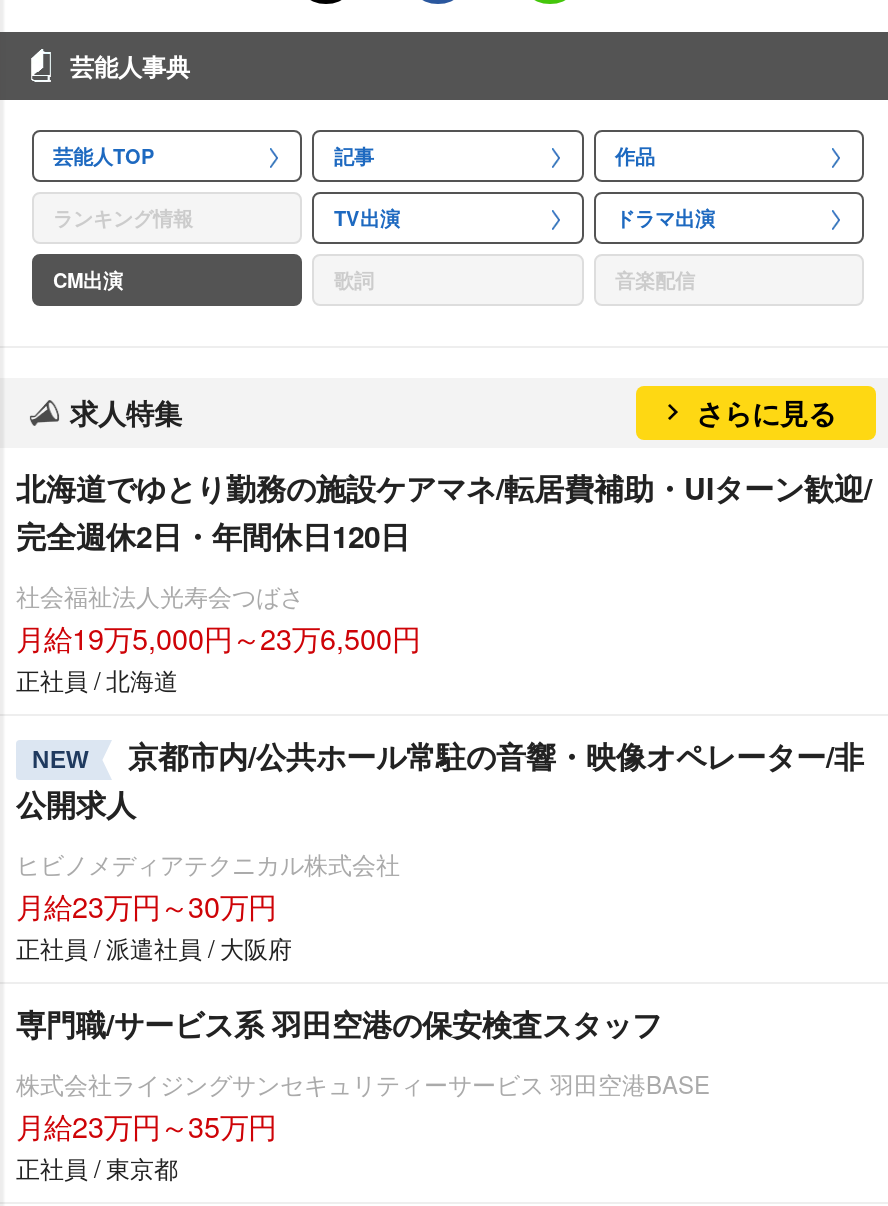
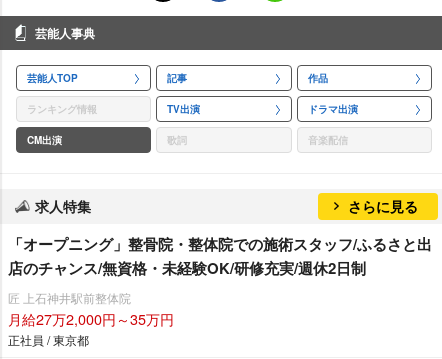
- 北海道でゆとり勤務の施設ケアマネ/転居費補助・UIターン歓迎/
- 完全週休2日・年間休日120日
- 社会福祉法人光寿会つばさ
- 月給19万5,000円～23万6,500円
- 正社員 / 北海道
- NEW
- 京都市内/公共ホール常駐の音響・映像オペレーター/非
- 公開求人
- ヒビノメディアテクニカル株式会社
- 月給23万円～30万円
- 正社員 / 派遣社員 / 大阪府
- 専門職/サービス系 羽田空港の保安検査スタッフ
- 株式会社ライジングサンセキュリティーサービス 羽田空港BASE
- 月給23万円～35万円
+ 「オープニング」整骨院・整体院での施術スタッフ/ふるさと出
+ 店のチャンス/無資格・未経験OK/研修充実/週休2日制
+ 匠 上石神井駅前整体院
+ 月給27万2,000円～35万円
